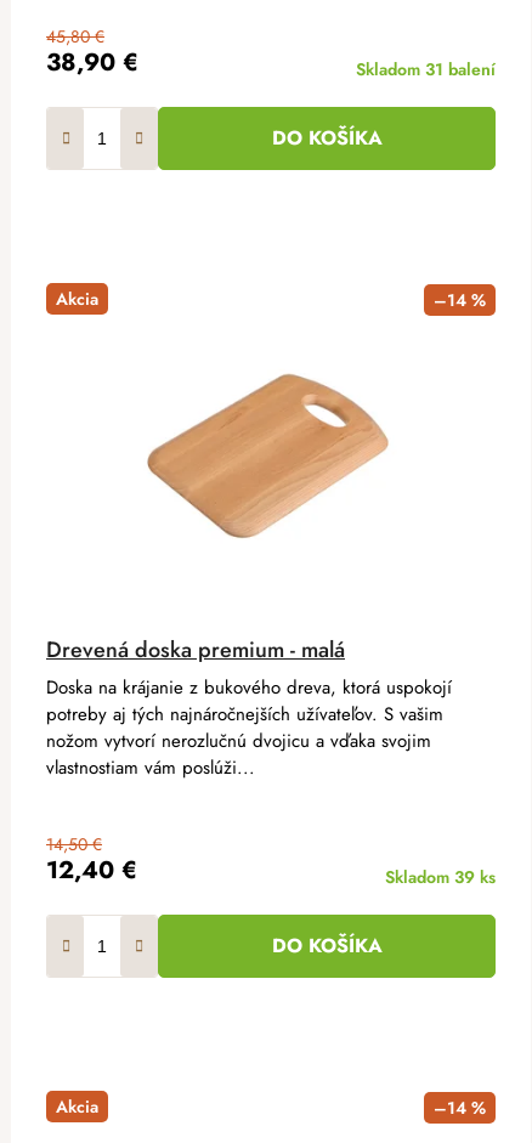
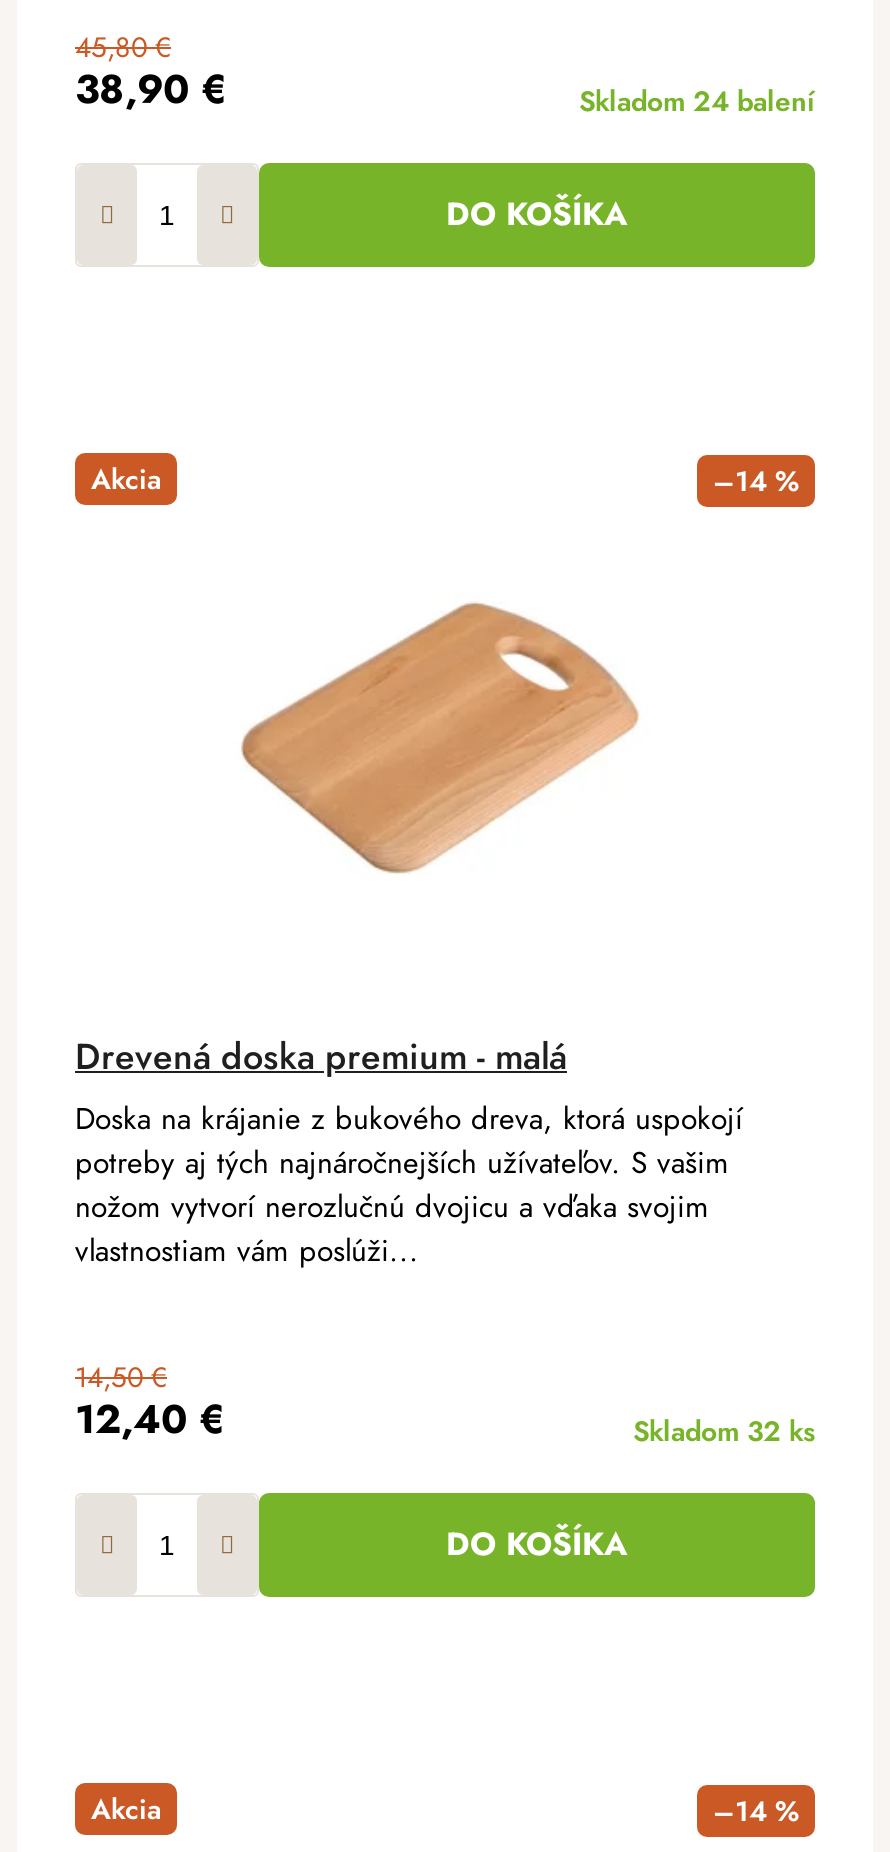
- Skladom 31 balení
+ Skladom 24 balení

- Skladom 39 ks
+ Skladom 32 ks
